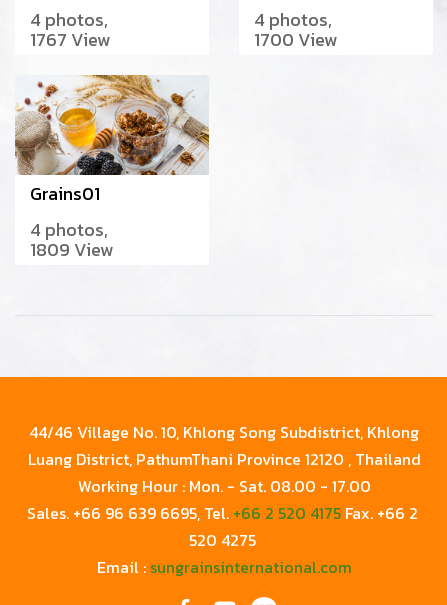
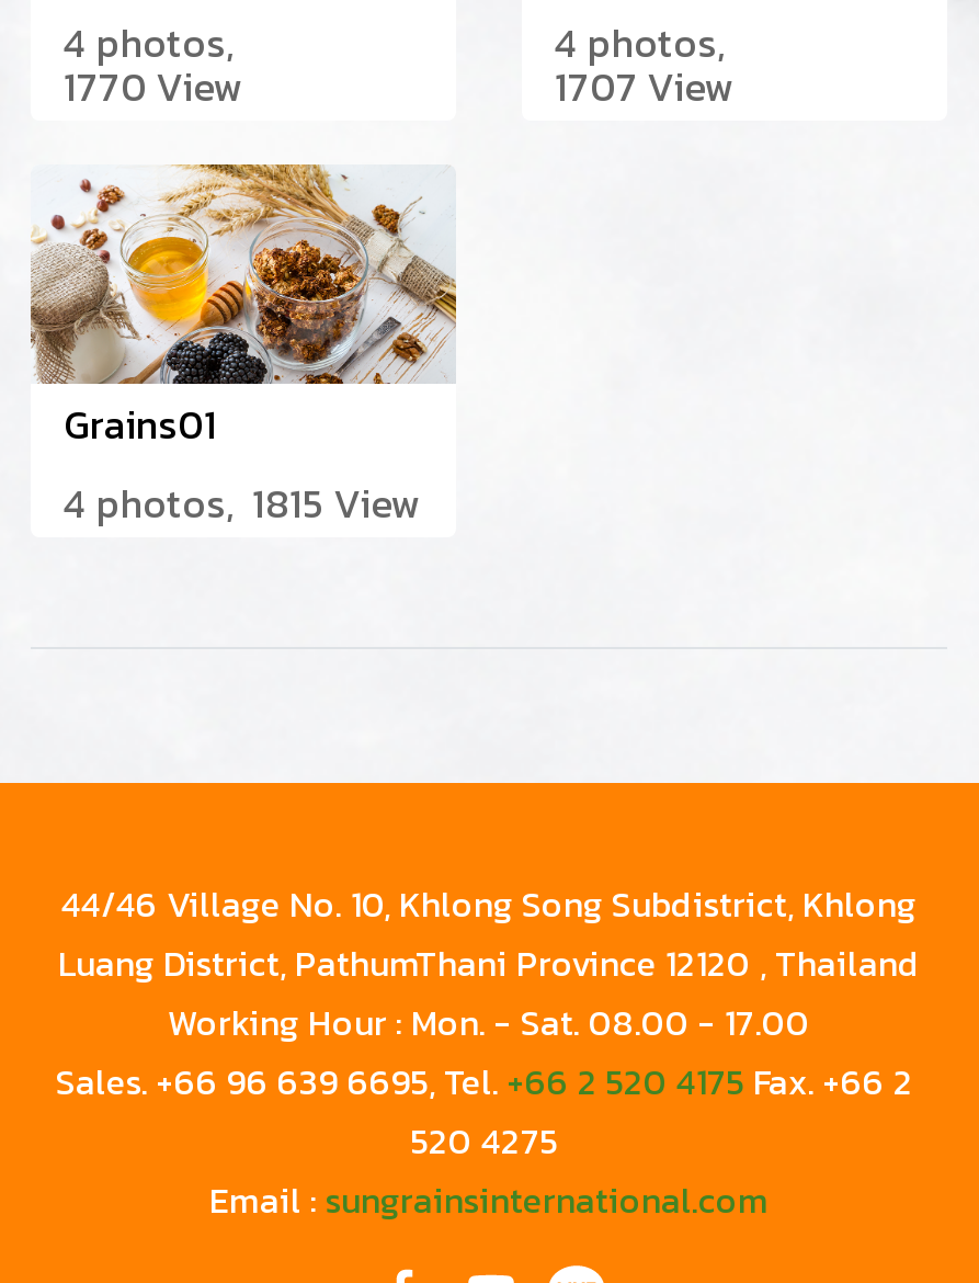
- 1767 View
+ 1770 View

- 1700 View
+ 1707 View

- 4 photos,
- 1809 View
+ 4 photos, 1815 View
